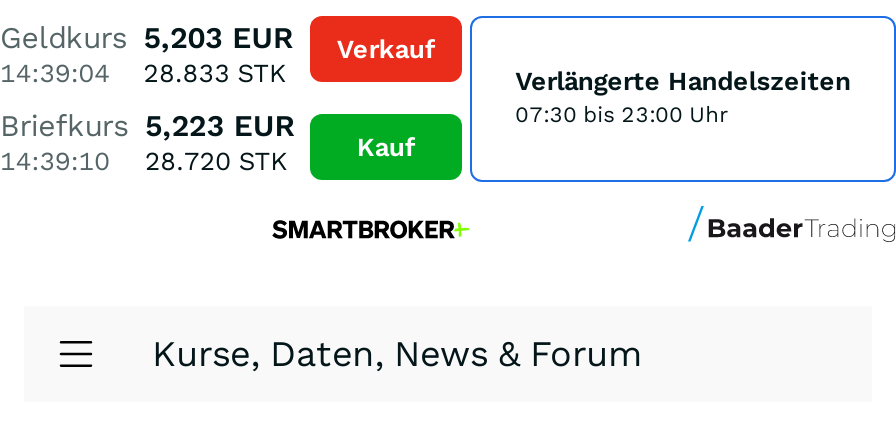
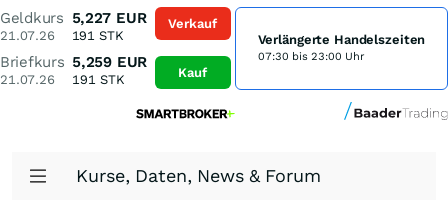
- Geldkurs 5,203 EUR Verkauf
+ Geldkurs 5,227 EUR Verkauf

- 14:39:04
+ 21.07.26

- 28.833 STK
+ 191 STK

- Briefkurs 5,223 EUR
+ Briefkurs 5,259 EUR

- 14:39:10
+ 21.07.26

- 28.720 STK
+ 191 STK
